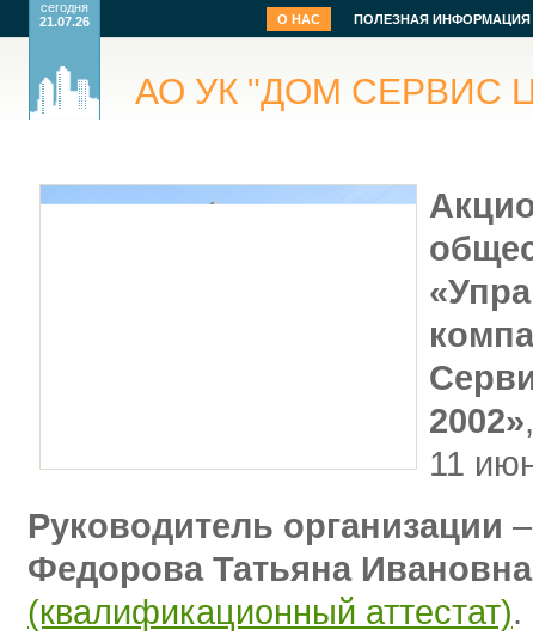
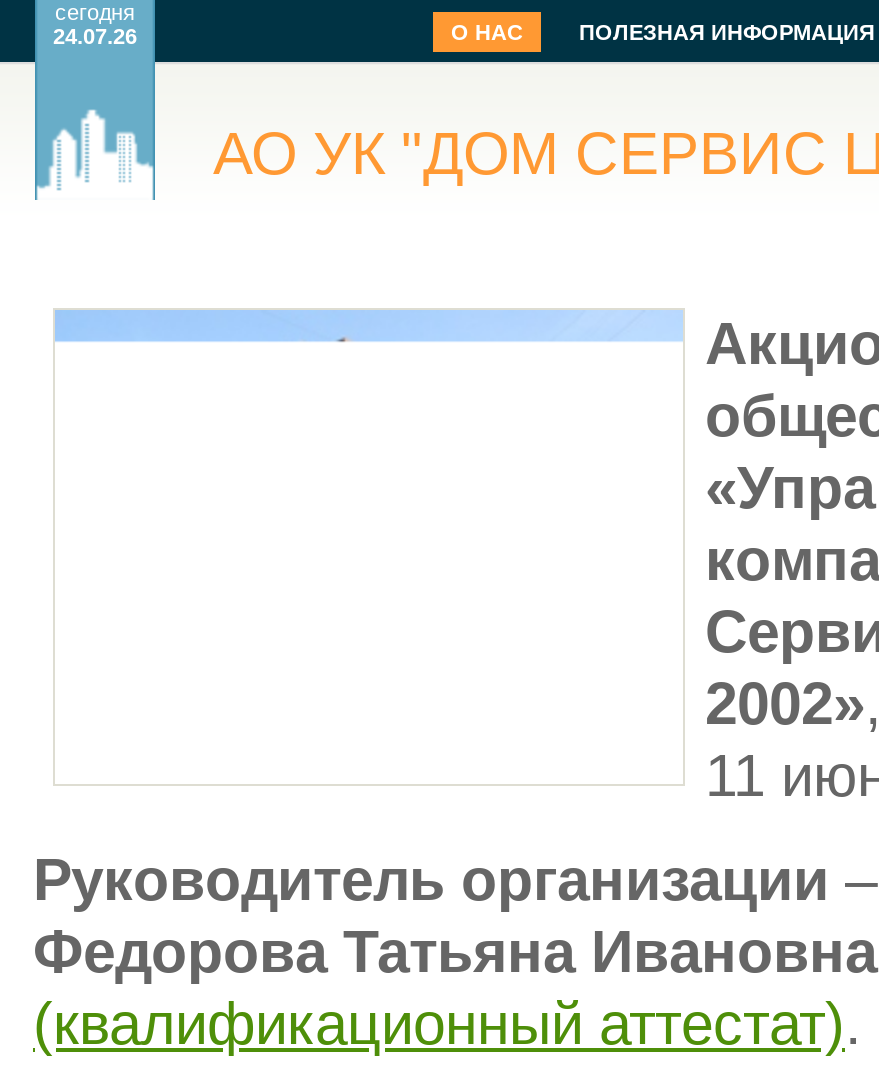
- 21.07.26
+ 24.07.26
